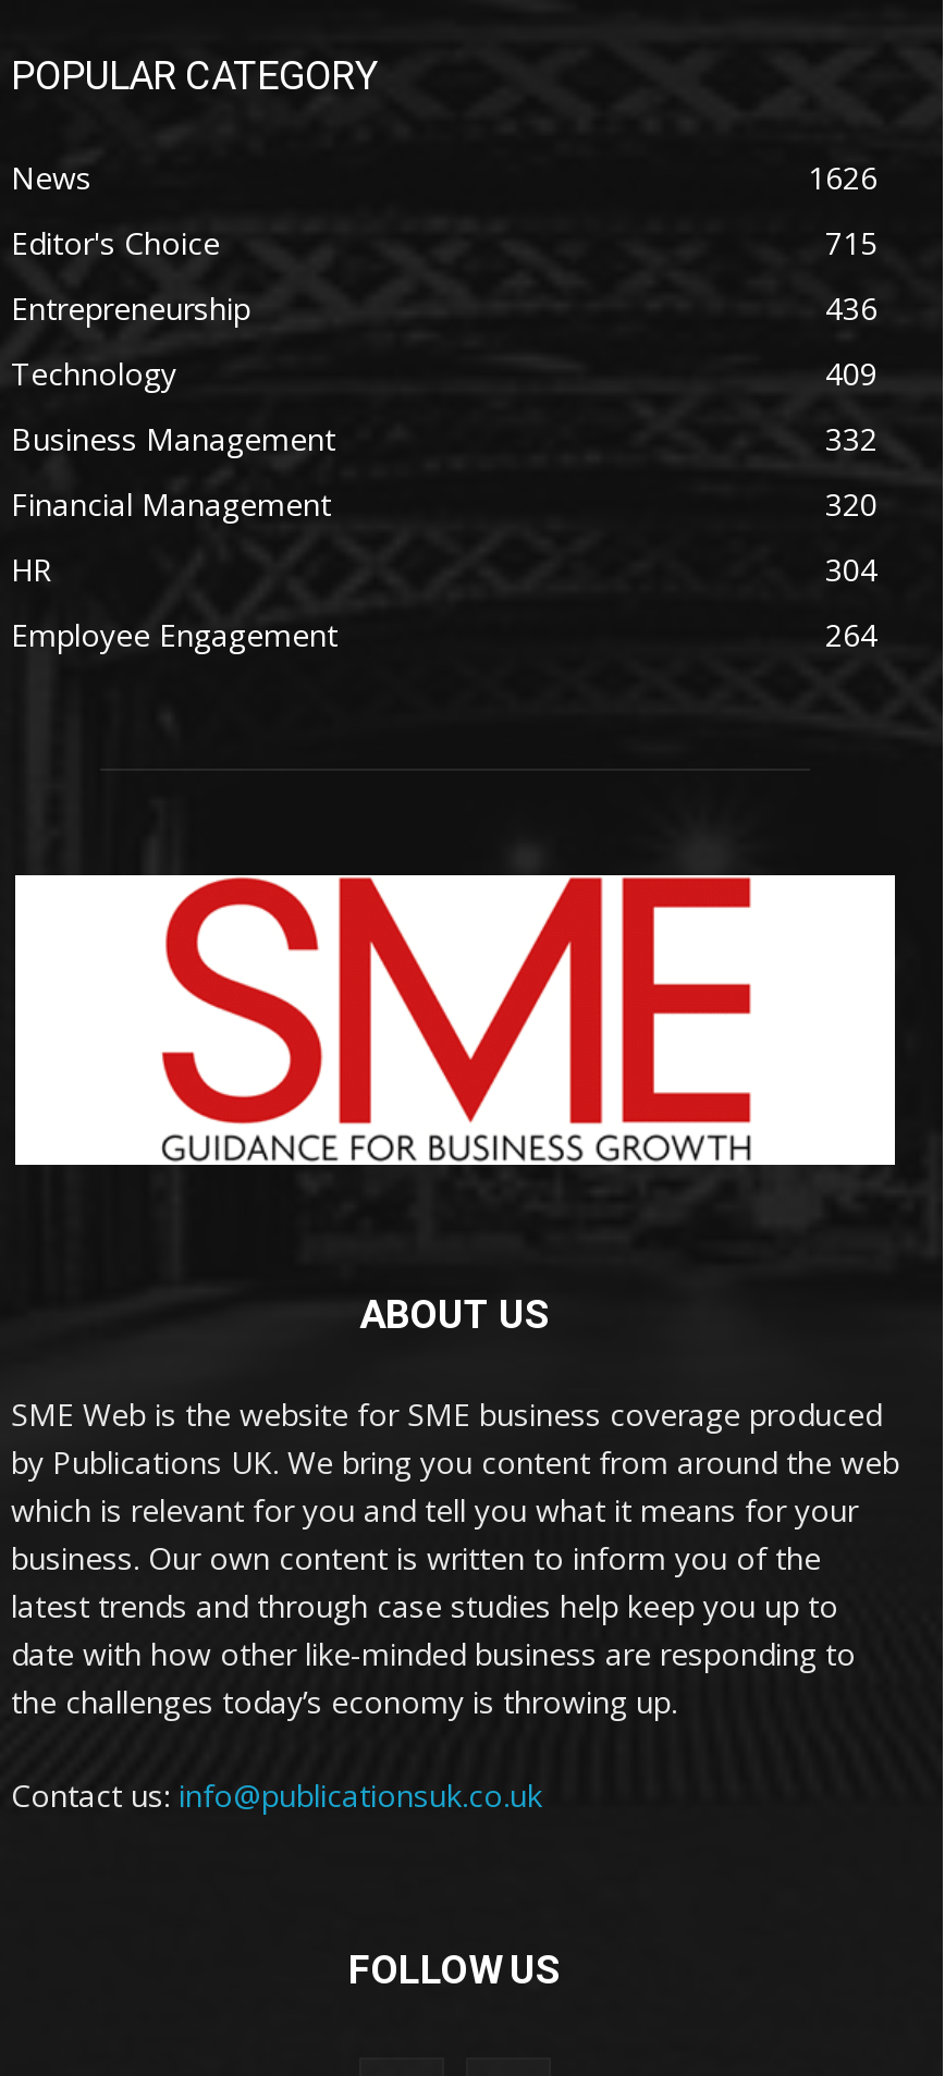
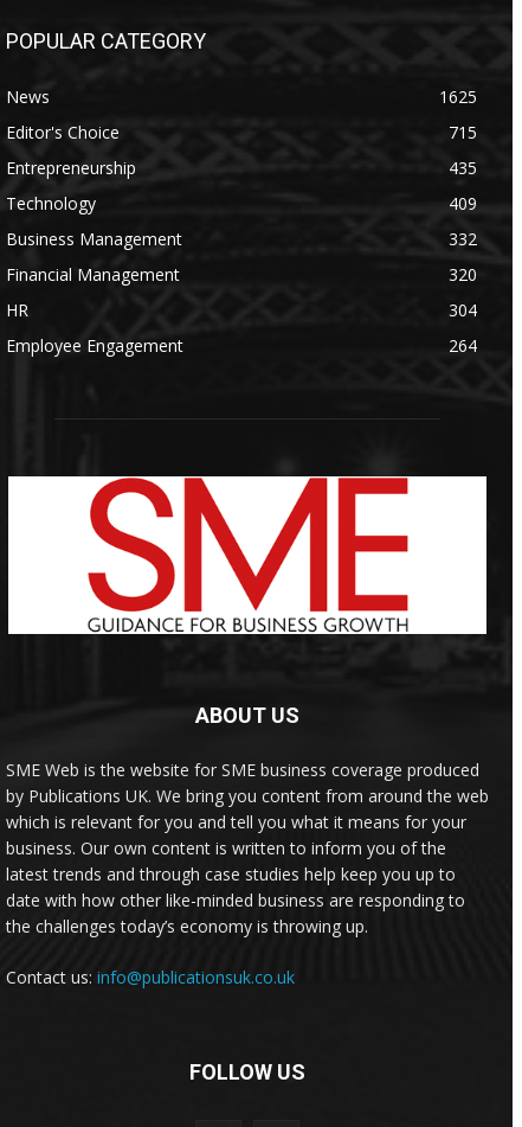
- 1626
+ 1625

- 436
+ 435
